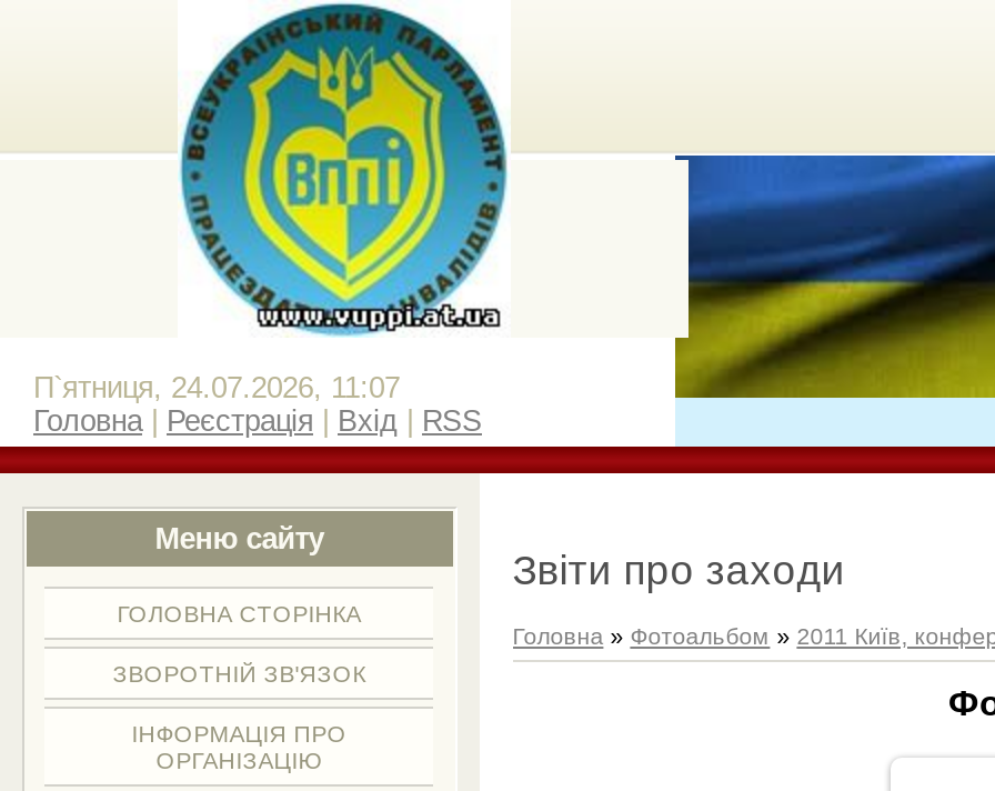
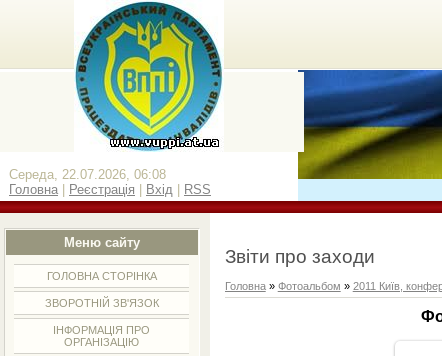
- П`ятниця, 24.07.2026, 11:07
+ Середа, 22.07.2026, 06:08
